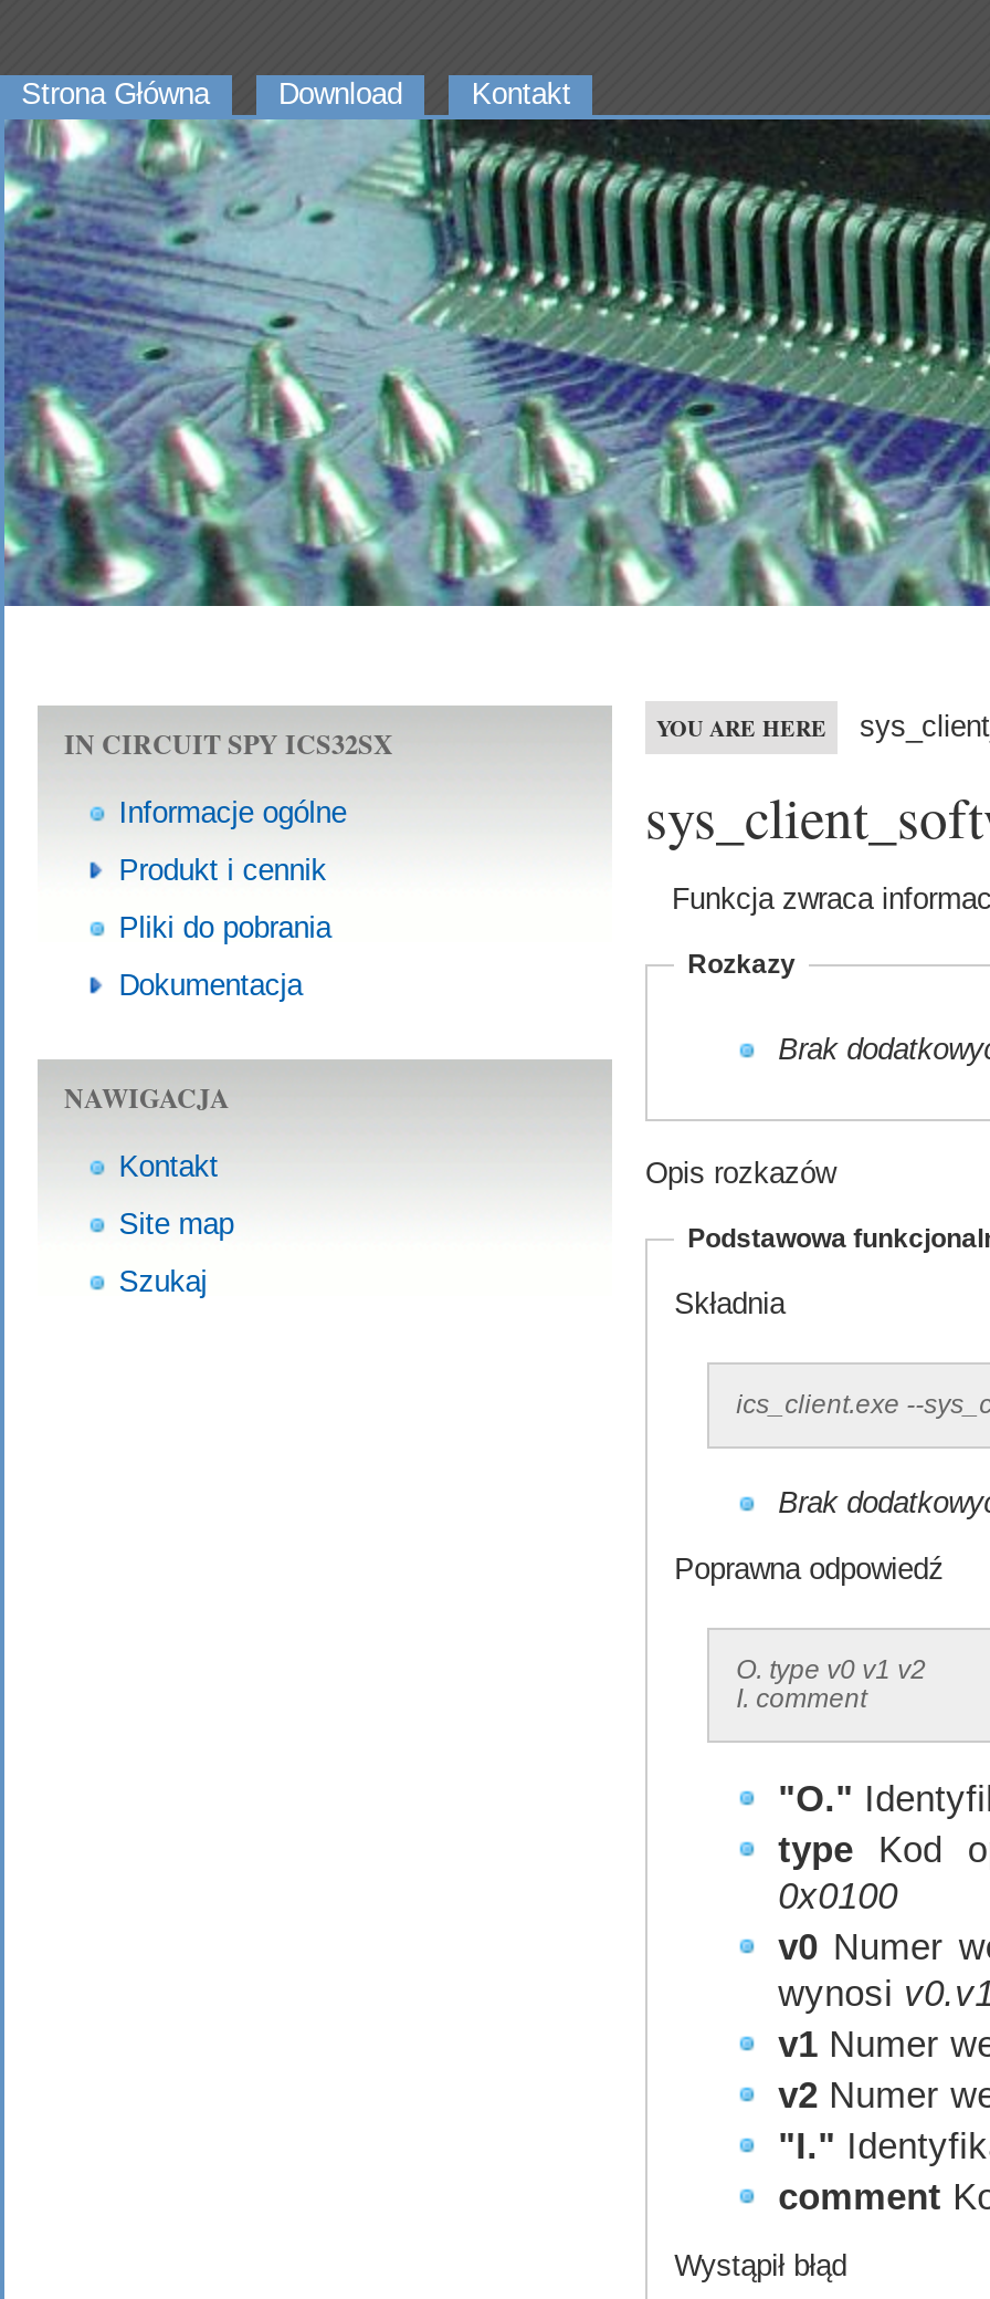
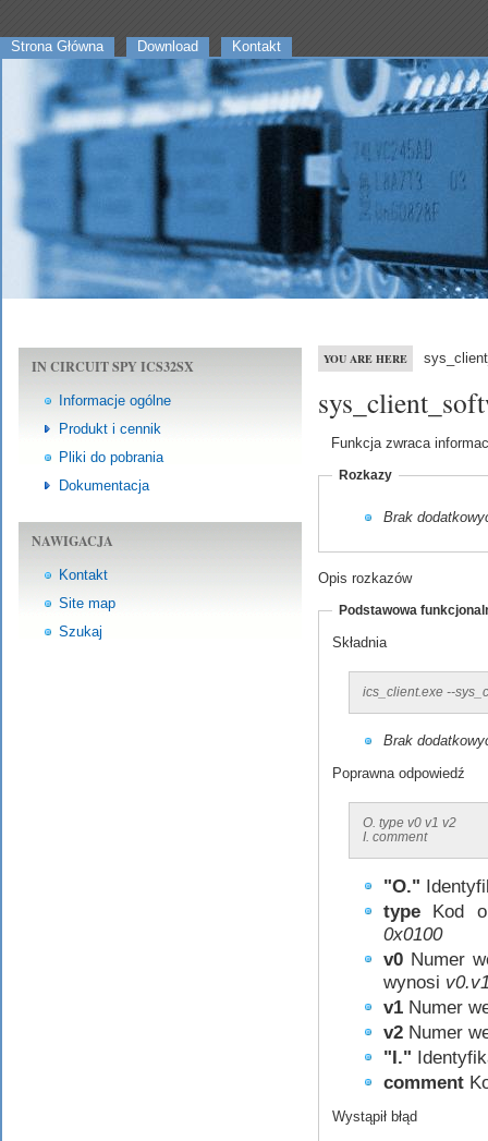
- [image]
+ [image]
